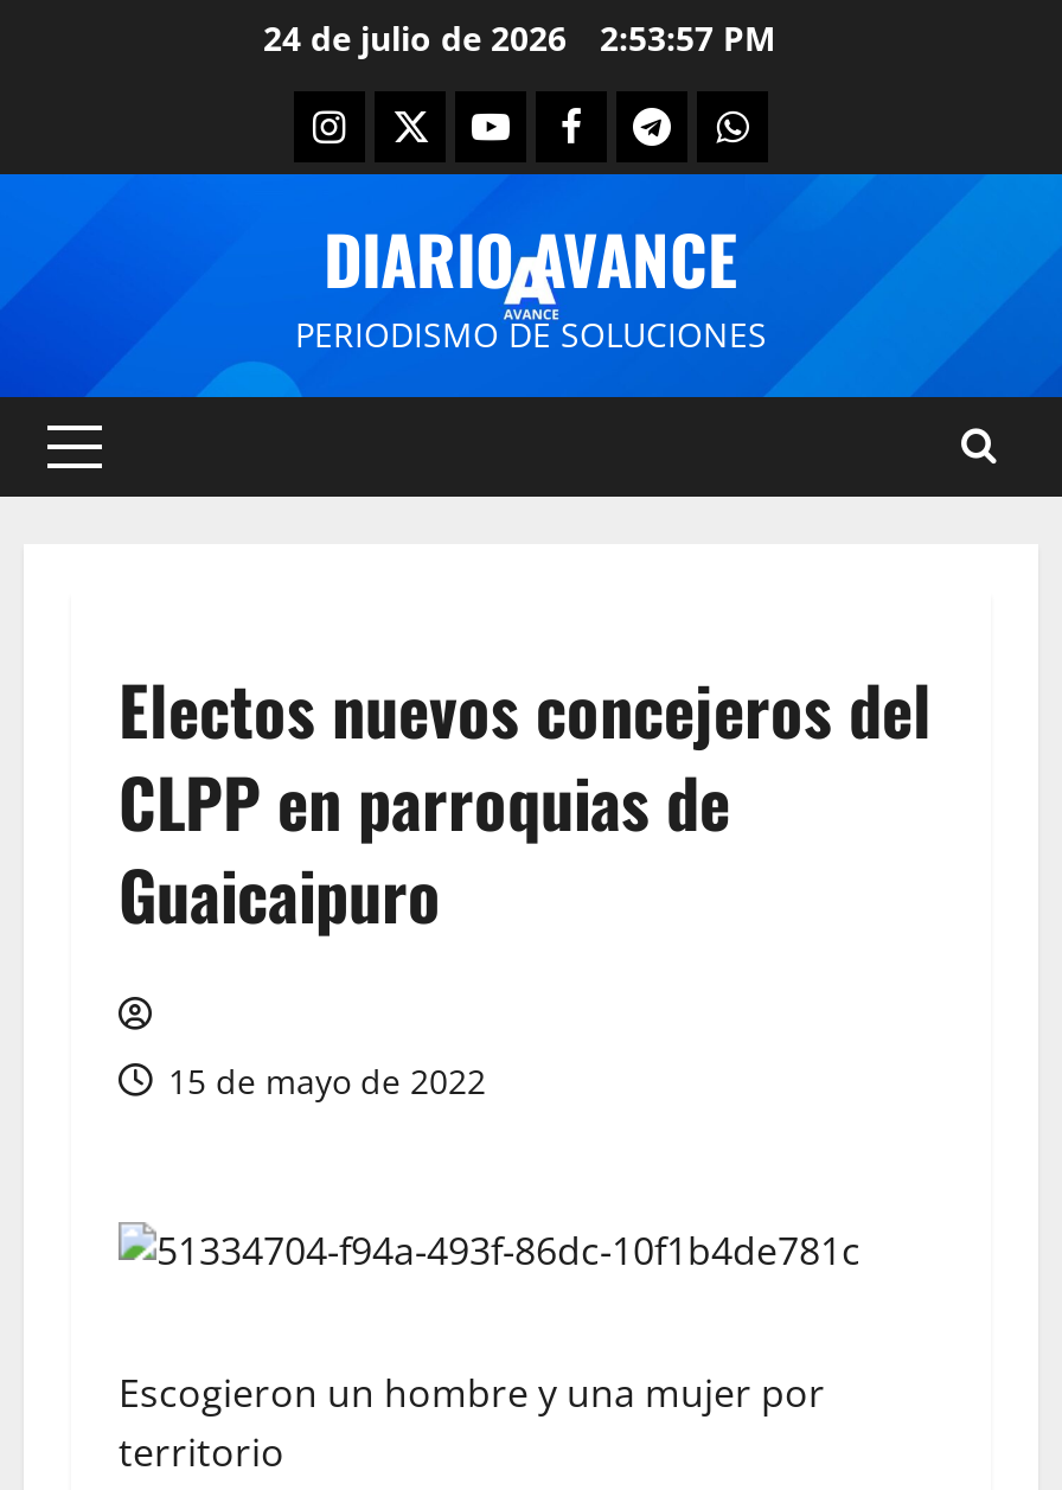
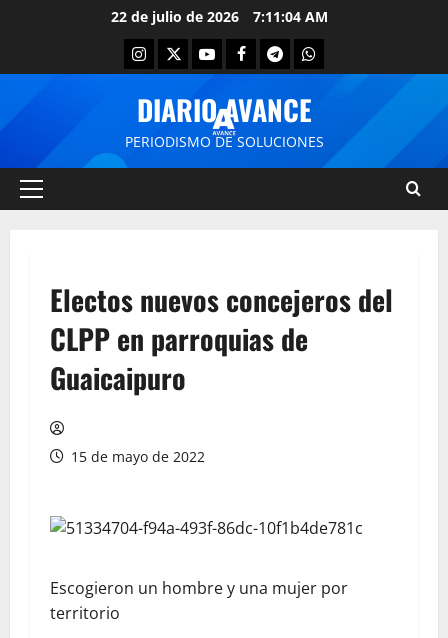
- 24 de julio de 2026 2:53:57 PM
+ 22 de julio de 2026 7:11:04 AM
